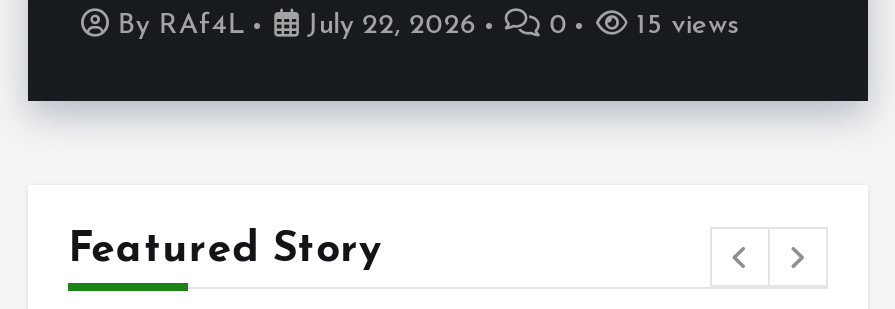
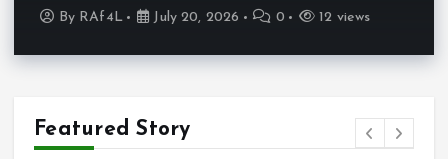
- By RAf4L July 22, 2026
+ By RAf4L July 20, 2026

- 15 views
+ 12 views
